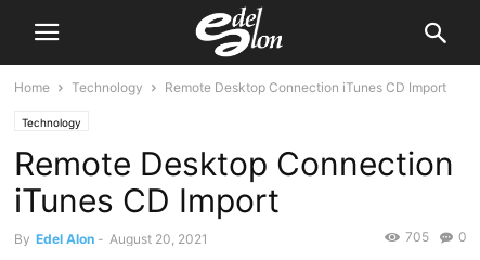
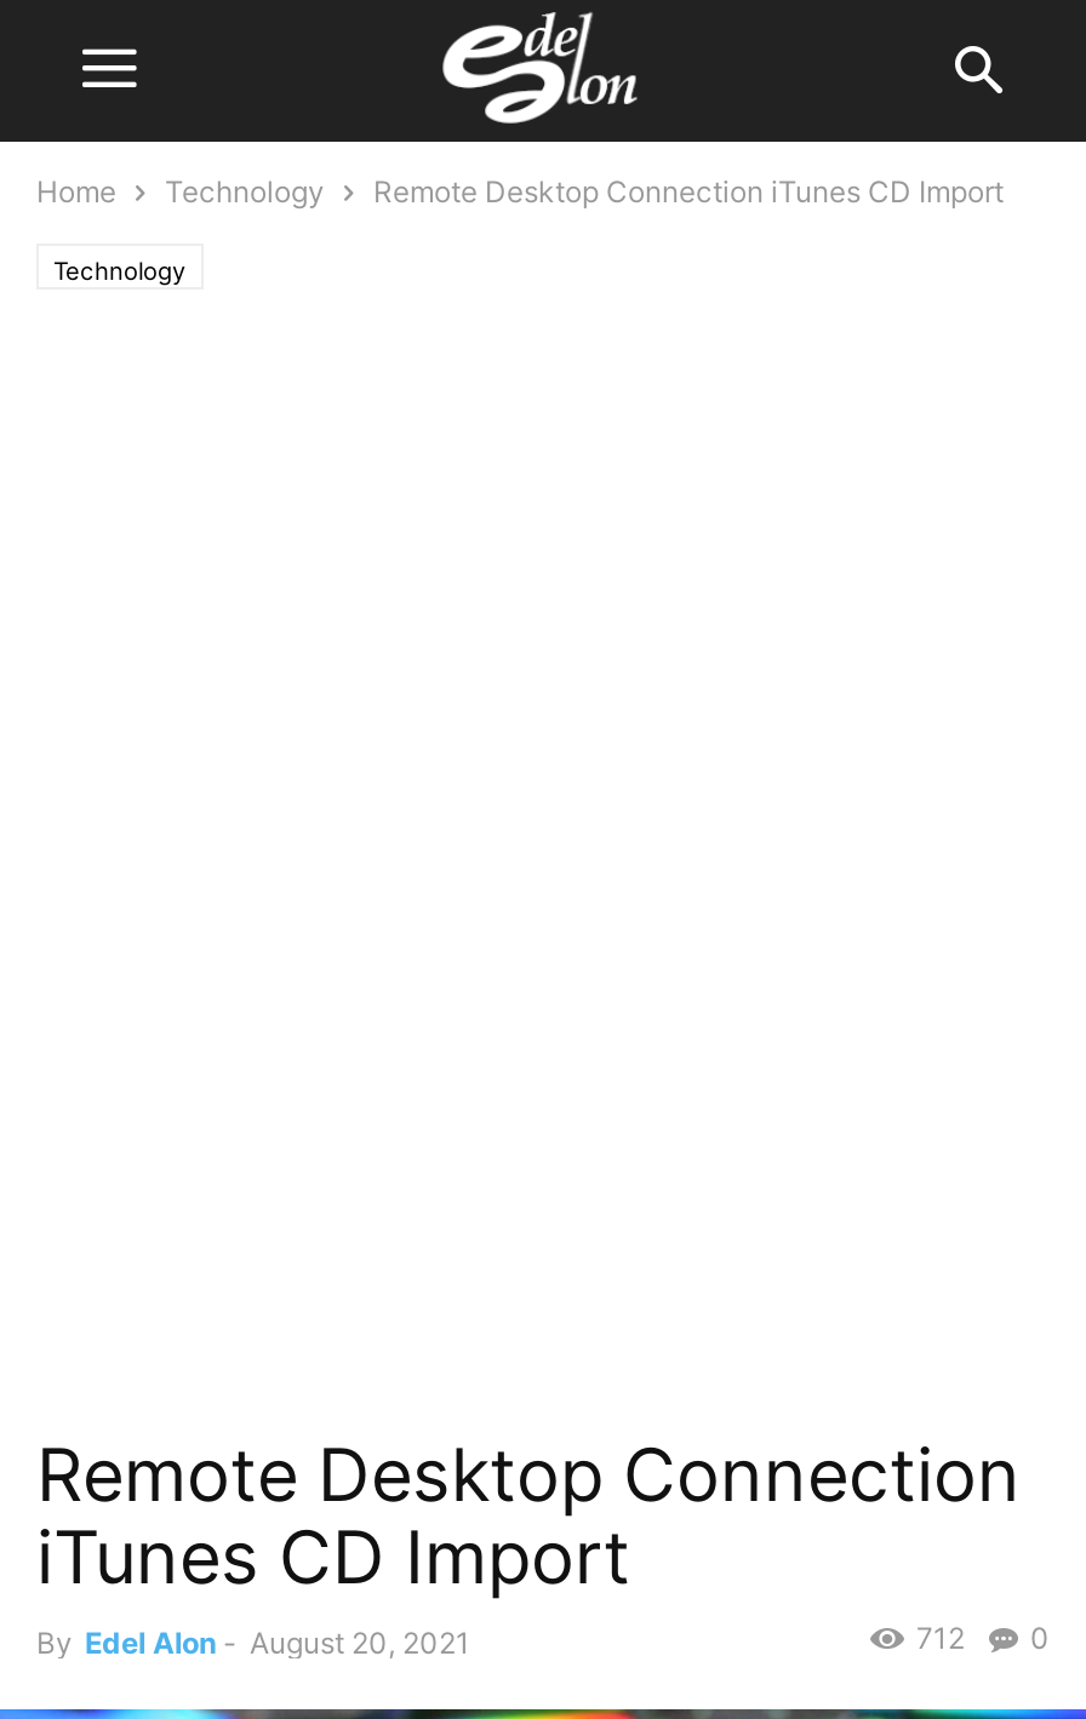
- 705 0
+ 712 0
